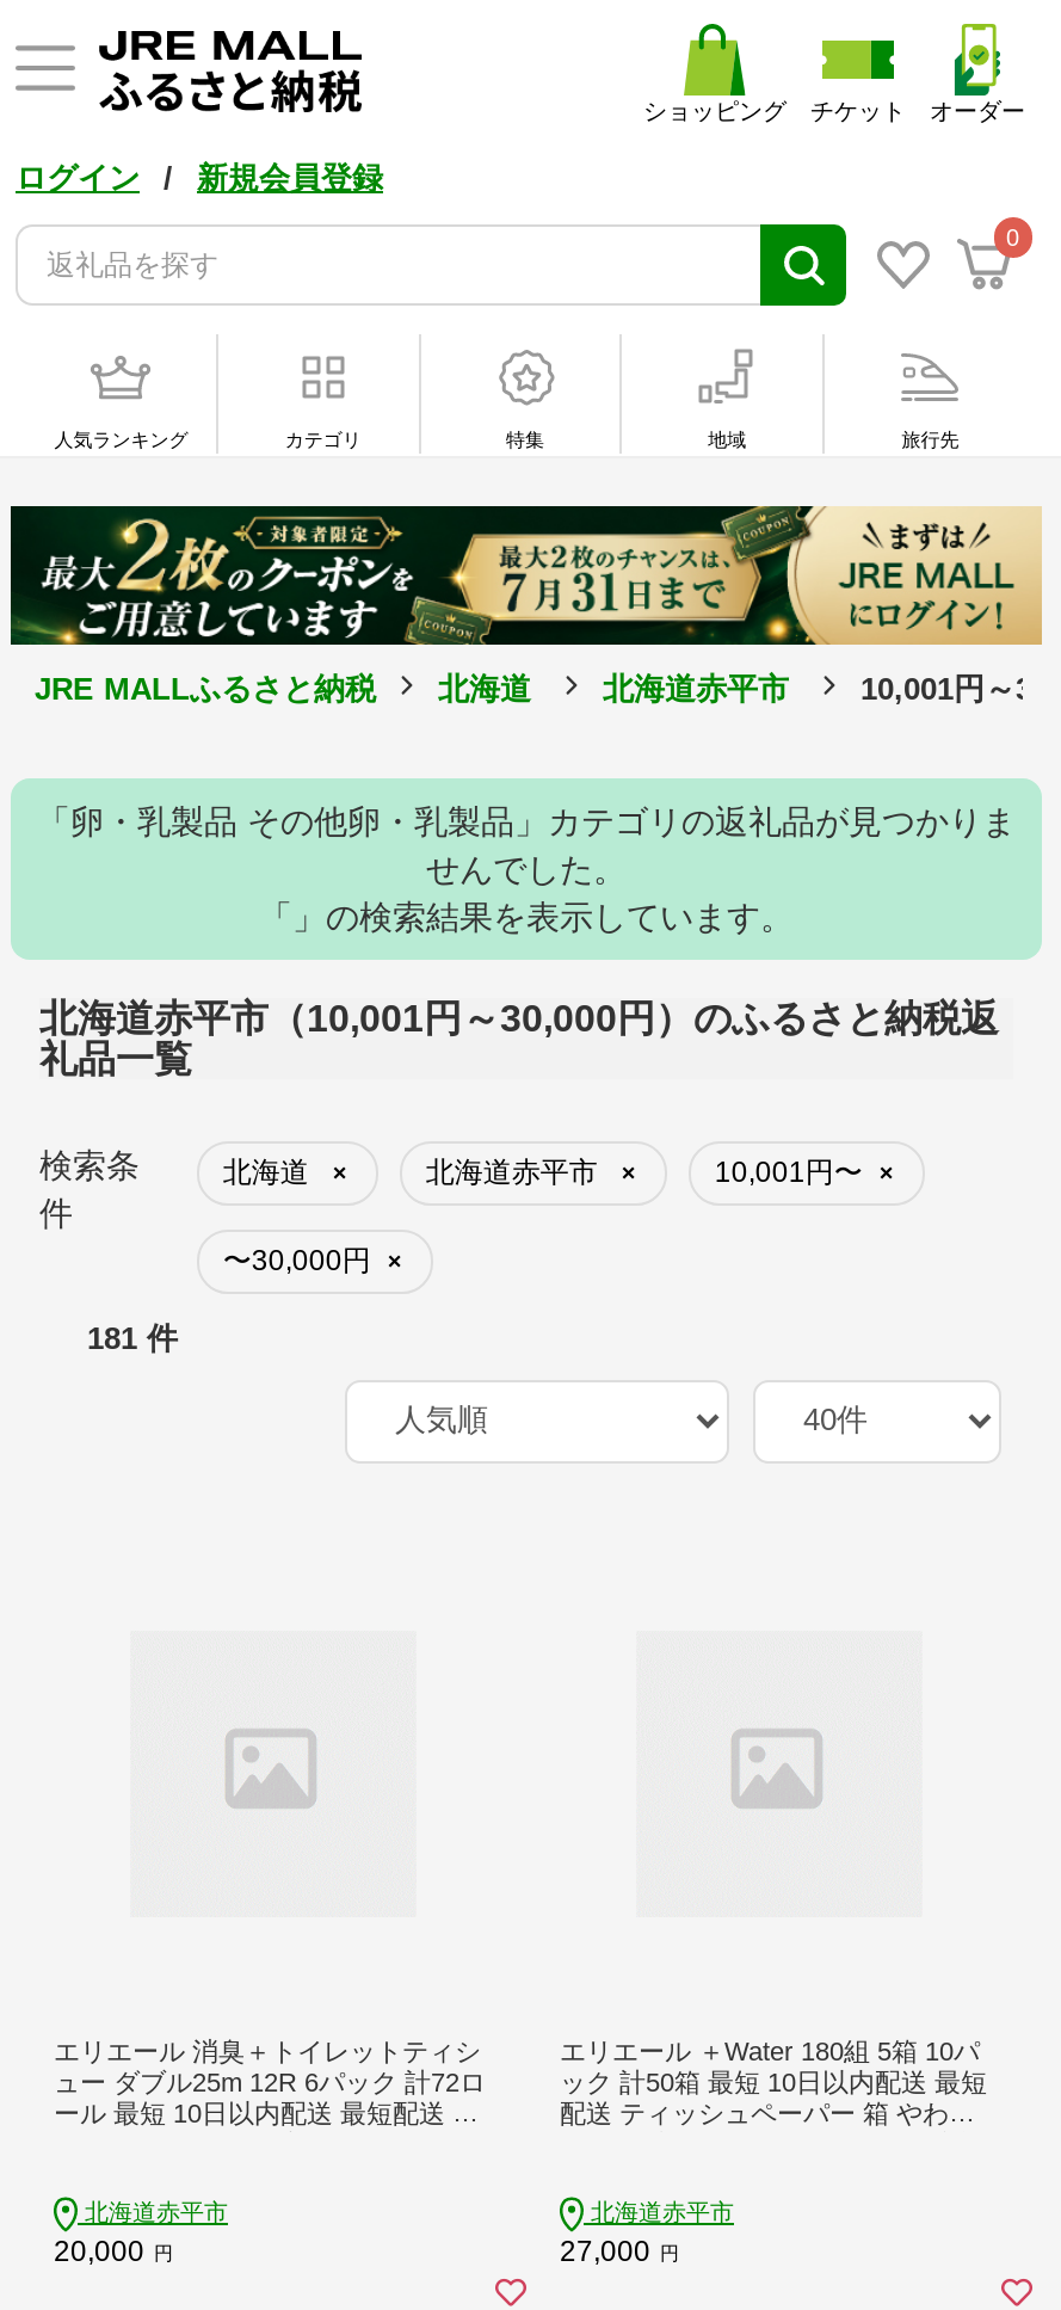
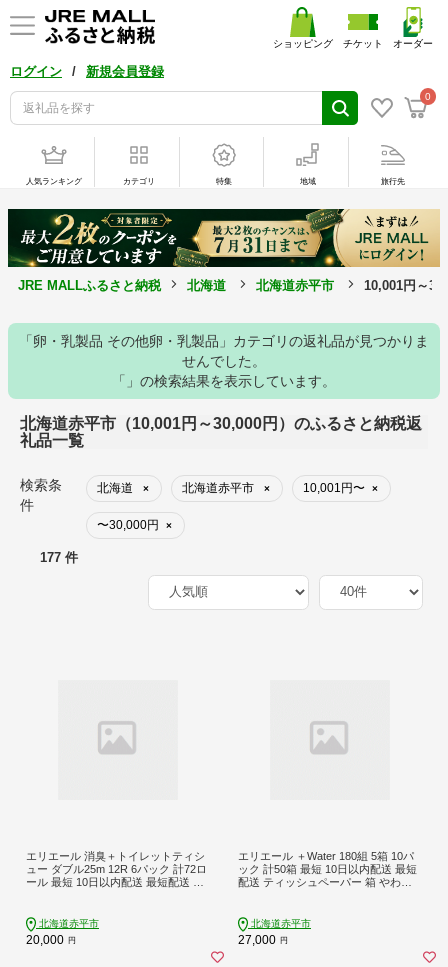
- 181 件
+ 177 件
